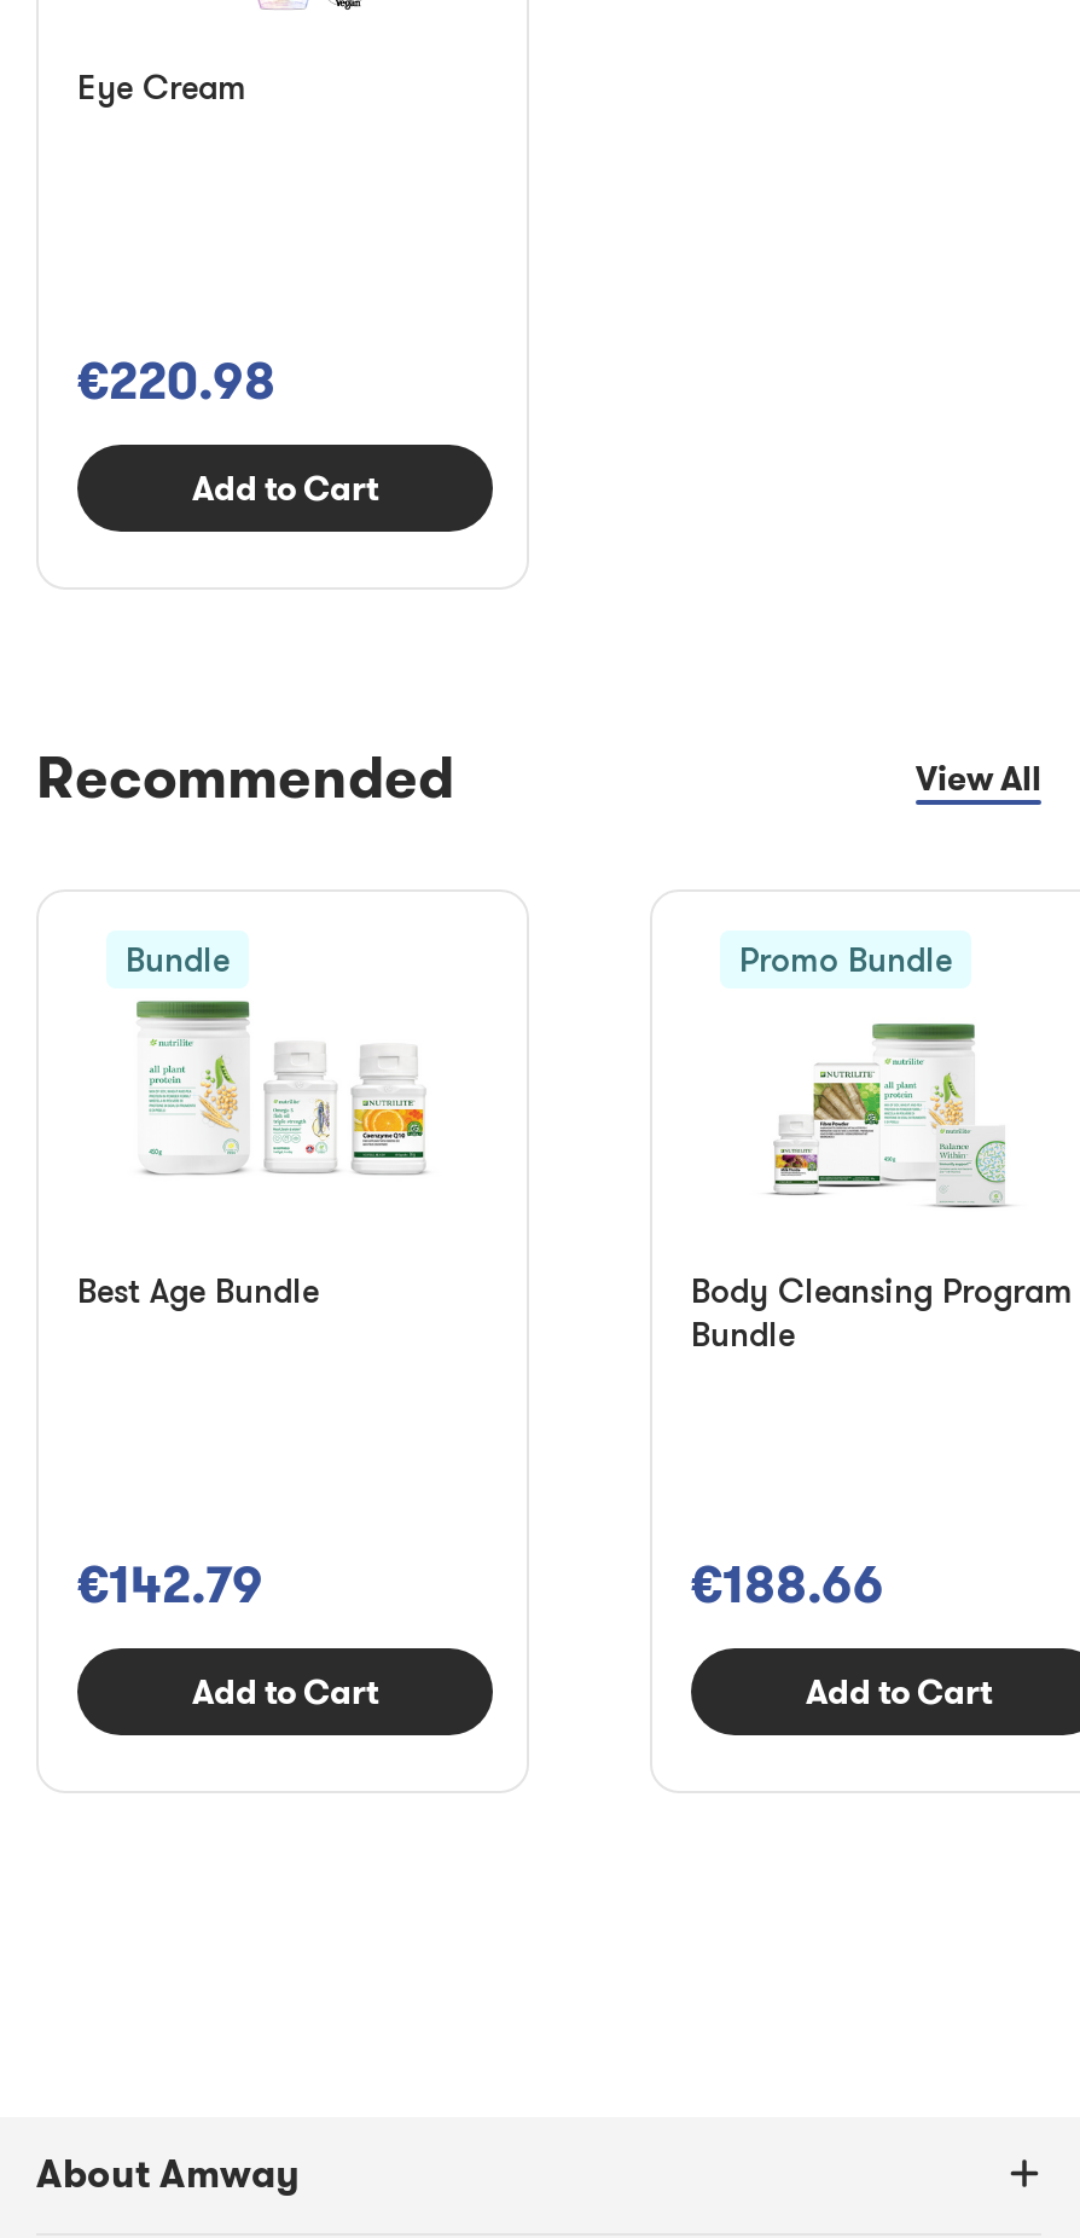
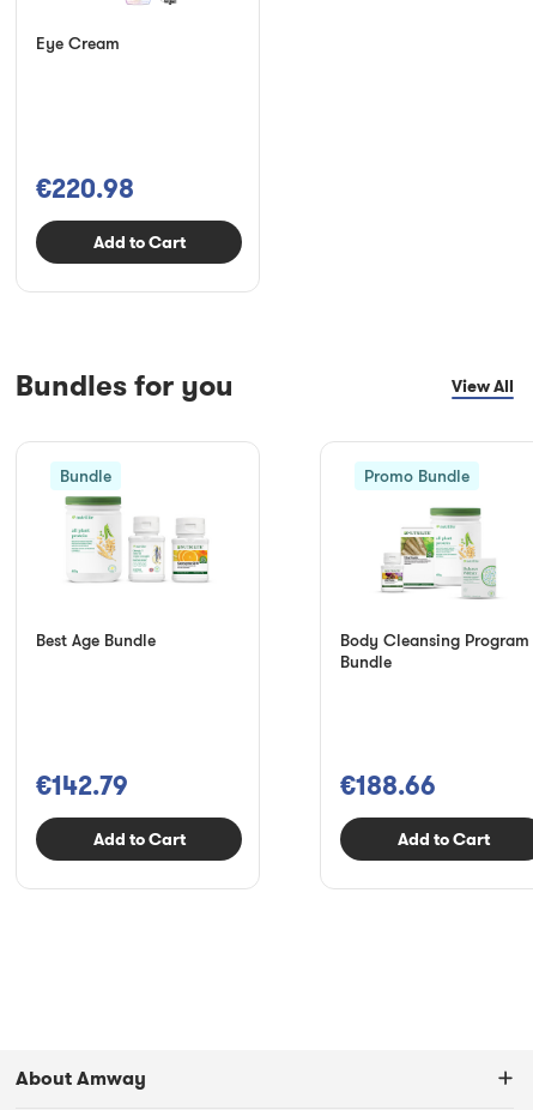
- Recommended
+ Bundles for you
